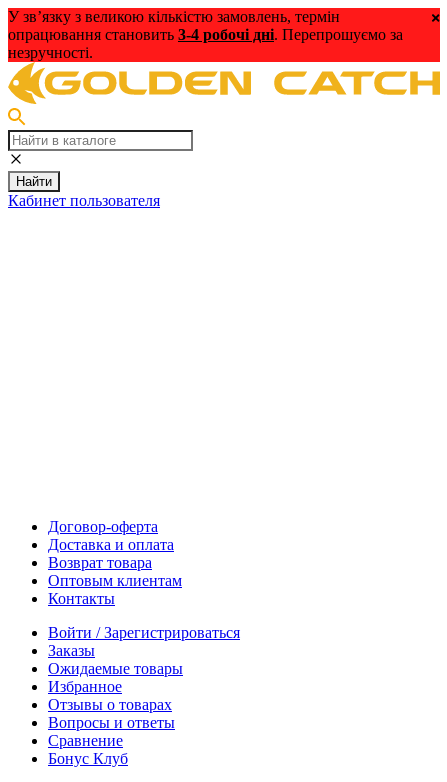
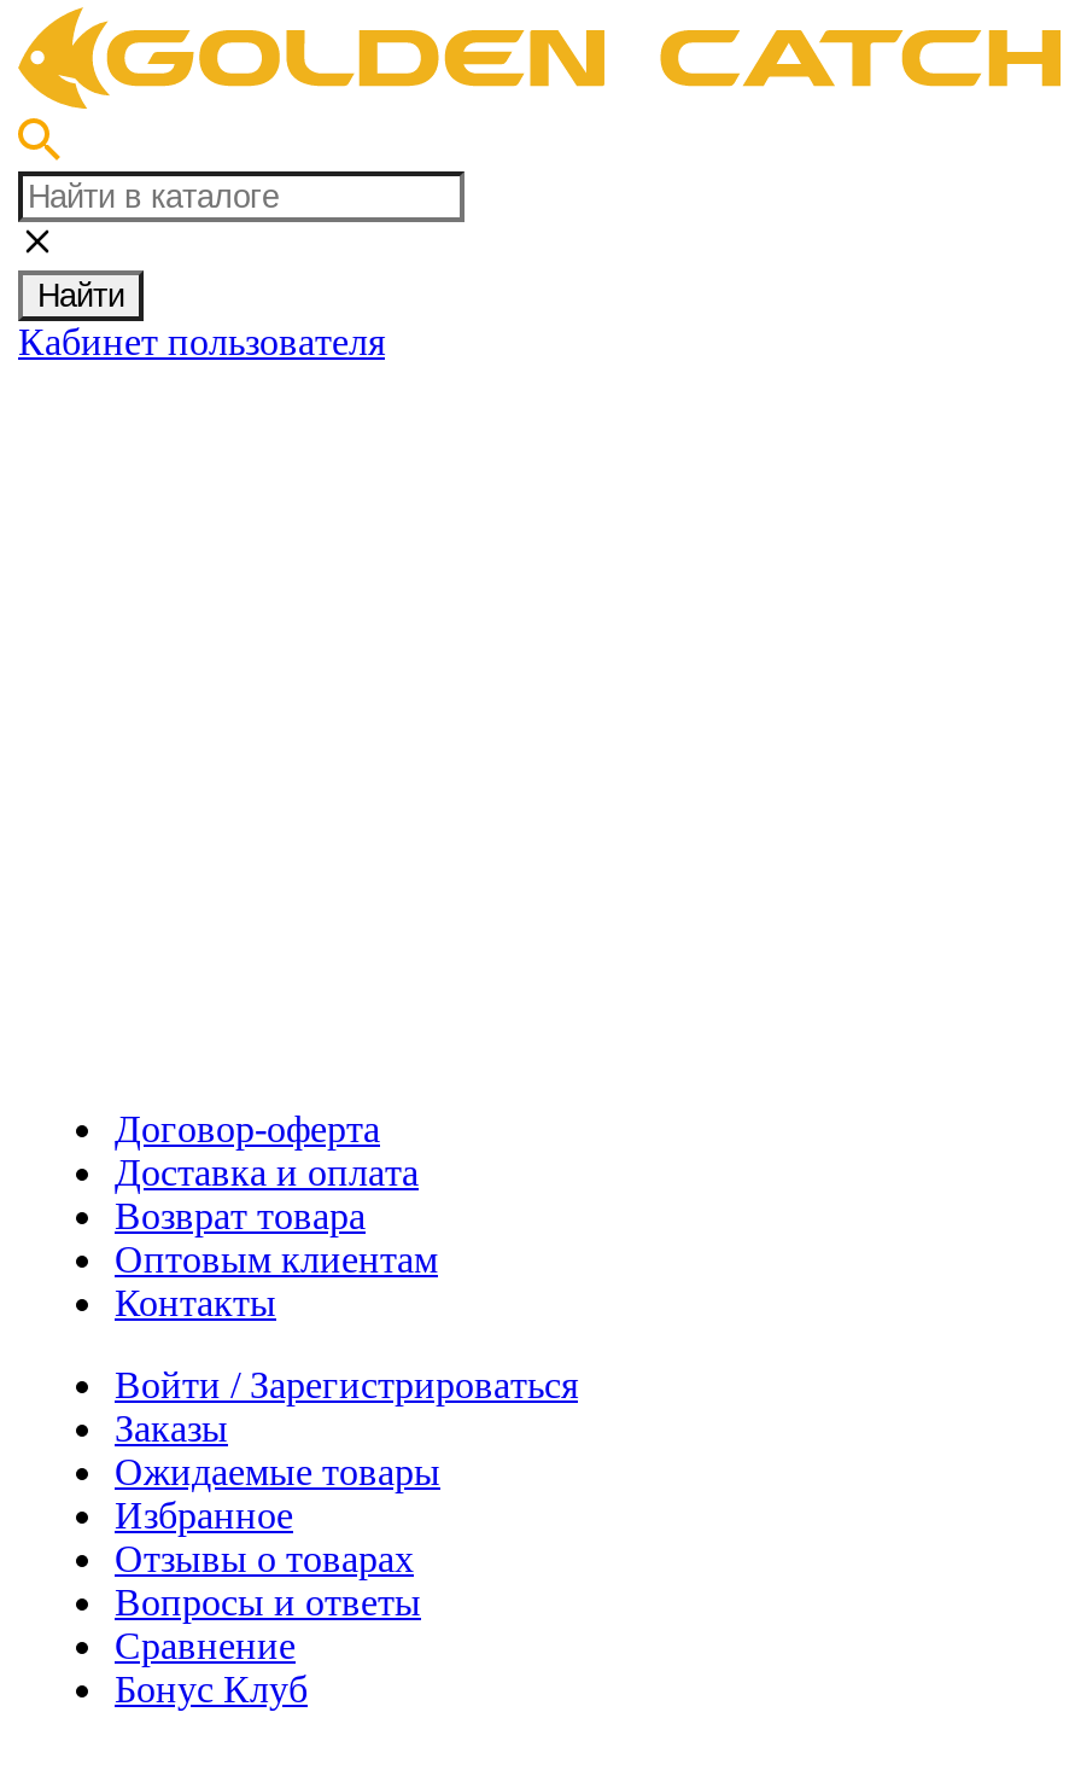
- У зв’язку з великою кількістю замовлень, термін
- опрацювання становить 3-4 робочі дні. Перепрошуємо за
- незручності.
